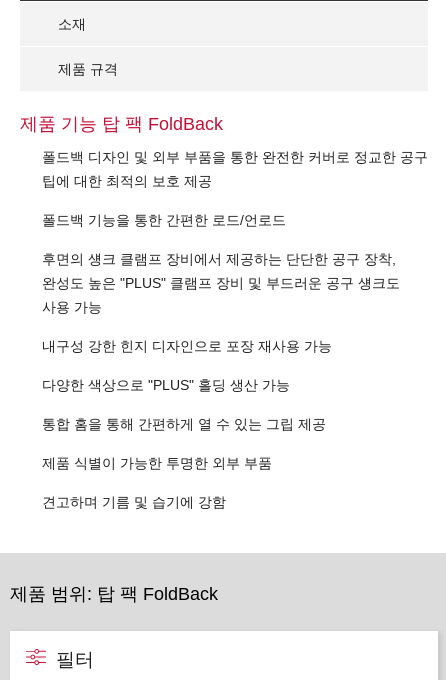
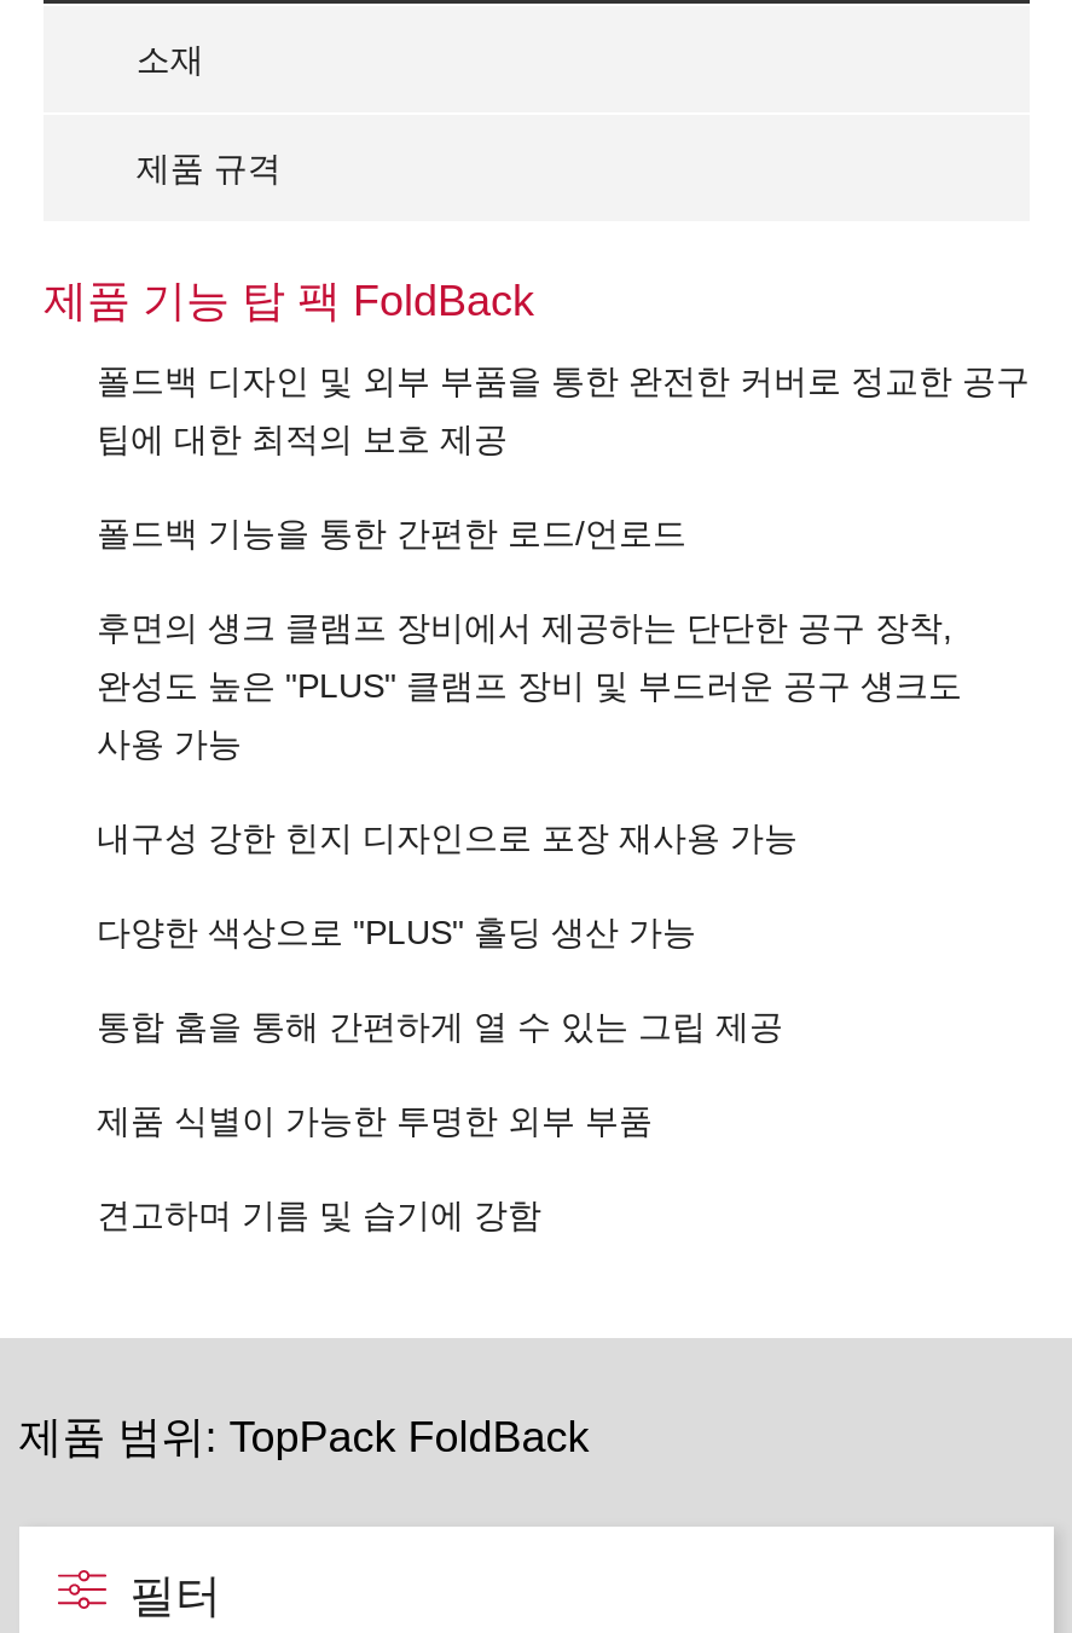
- 제품 범위: 탑 팩 FoldBack
+ 제품 범위: TopPack FoldBack
